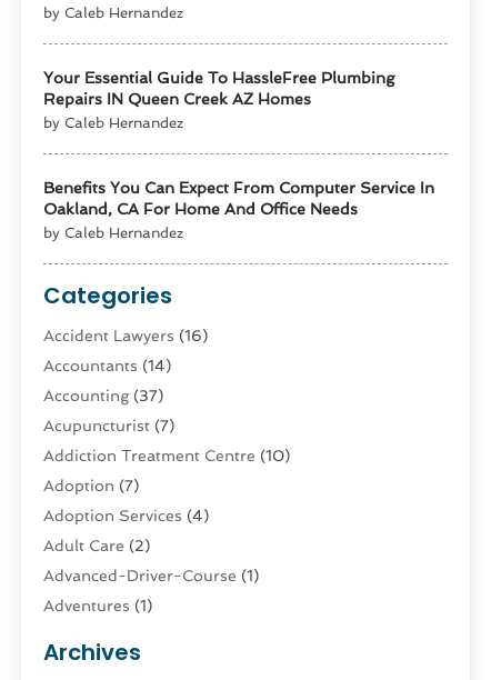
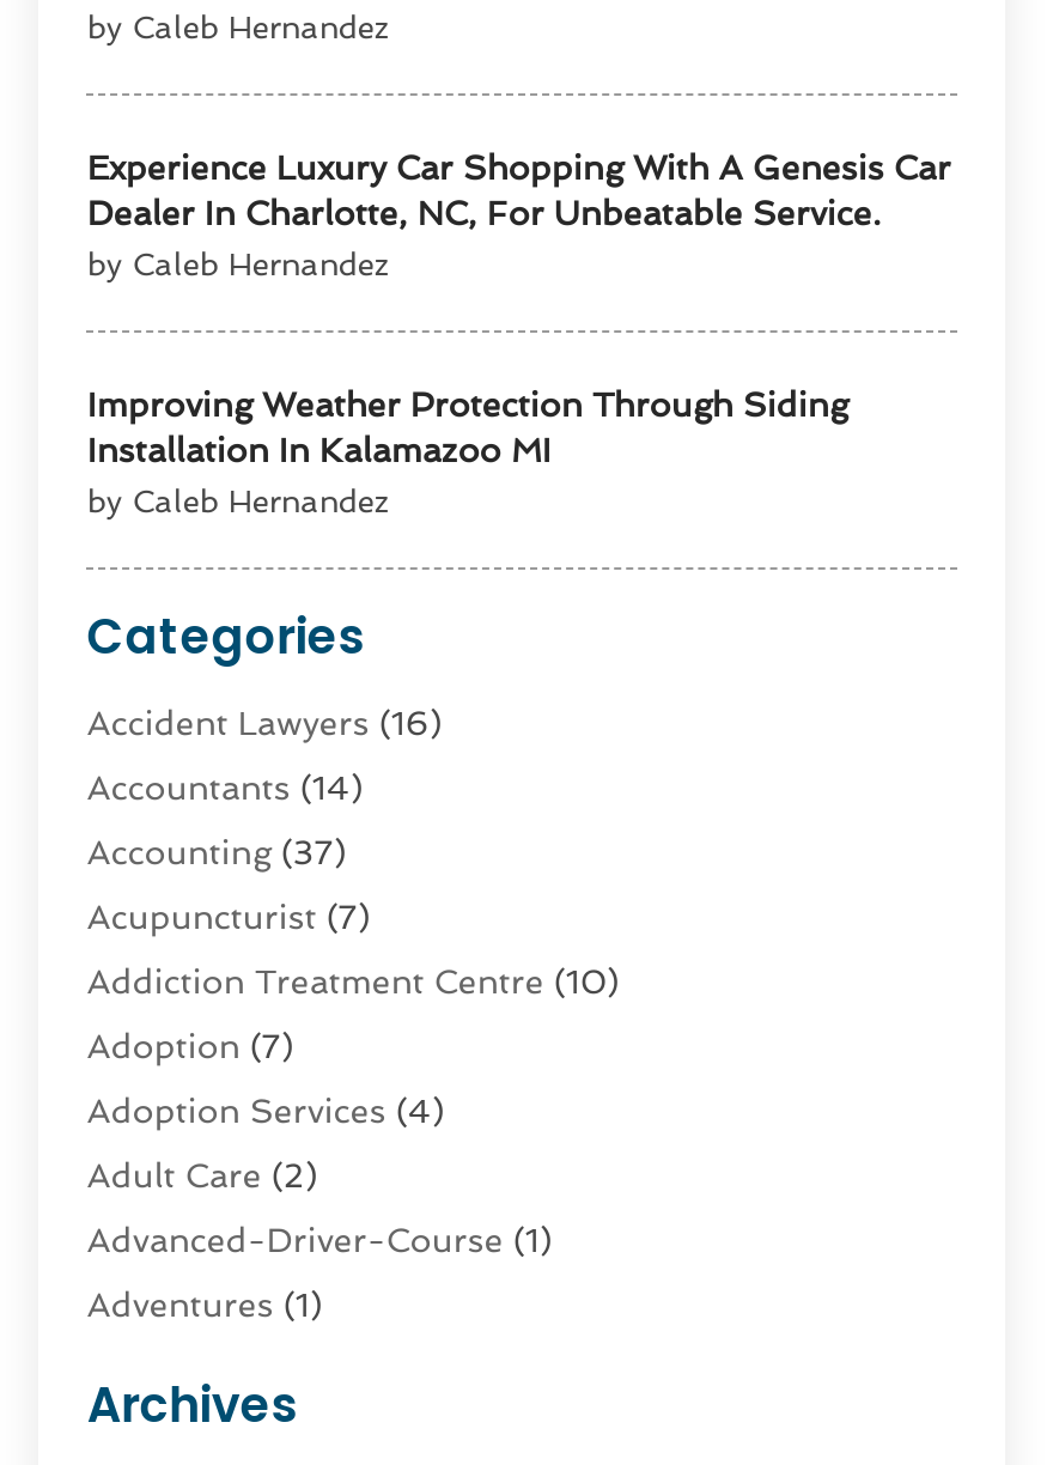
- Your Essential Guide To HassleFree Plumbing
- Repairs IN Queen Creek AZ Homes
+ Experience Luxury Car Shopping With A Genesis Car
+ Dealer In Charlotte, NC, For Unbeatable Service.

- Benefits You Can Expect From Computer Service In
- Oakland, CA For Home And Office Needs
+ Improving Weather Protection Through Siding
+ Installation In Kalamazoo MI
